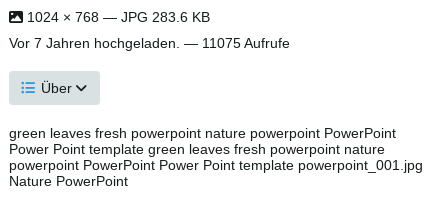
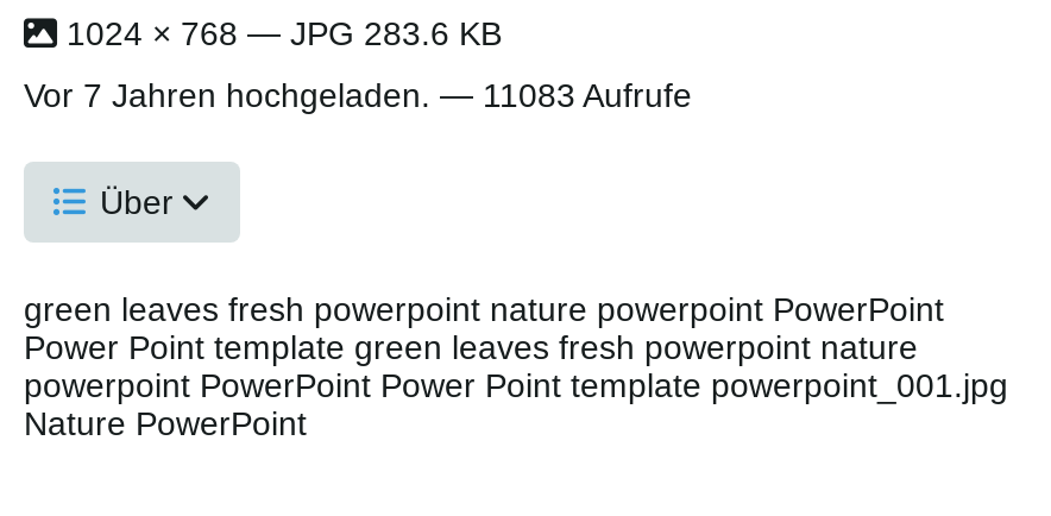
- Vor 7 Jahren hochgeladen. — 11075 Aufrufe
+ Vor 7 Jahren hochgeladen. — 11083 Aufrufe
